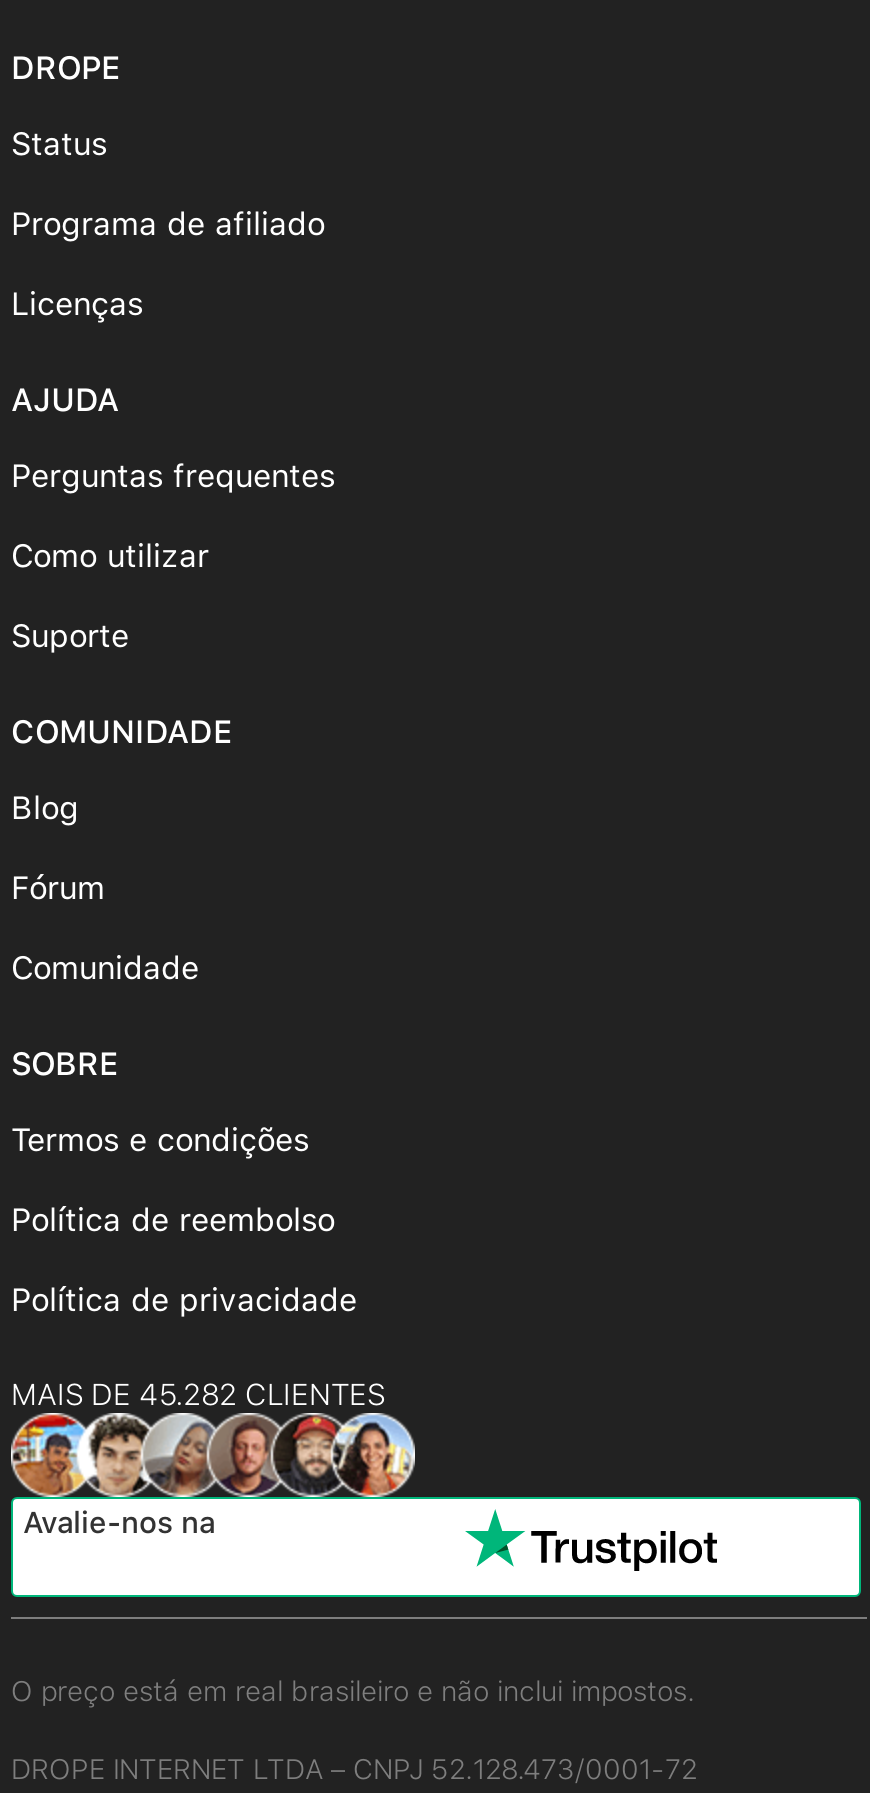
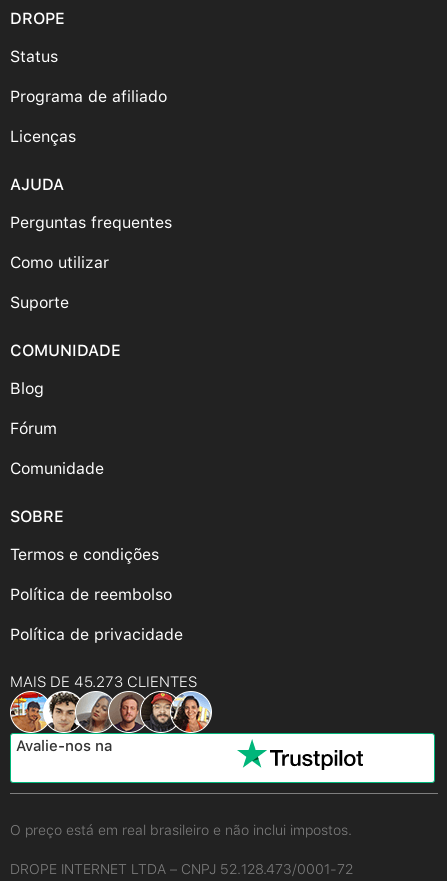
- MAIS DE 45.282 CLIENTES
+ MAIS DE 45.273 CLIENTES
